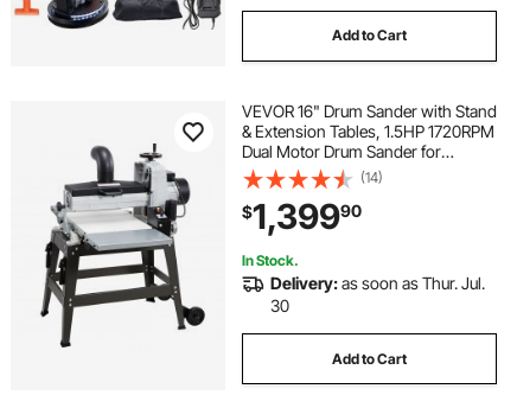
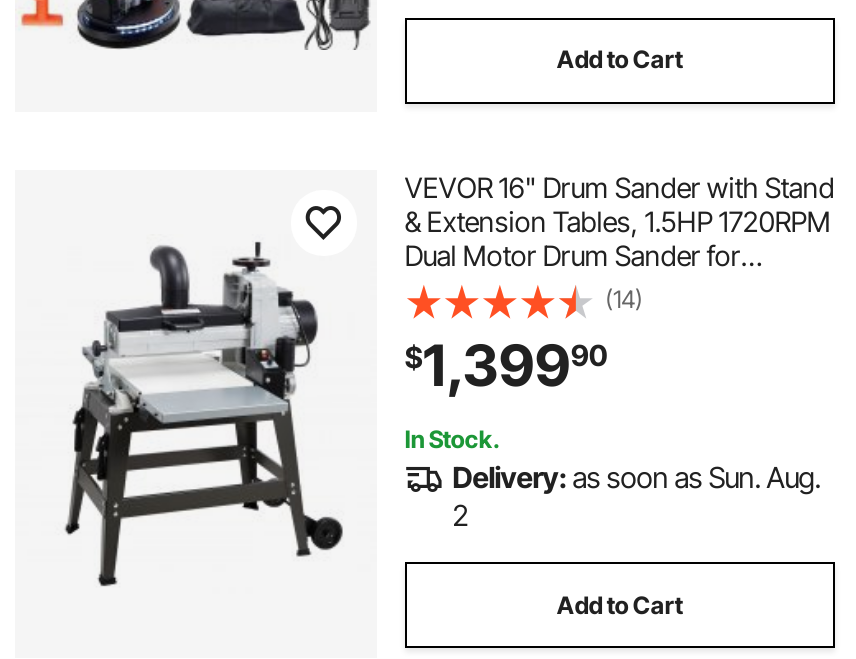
- Delivery: as soon as Thur. Jul.
+ Delivery: as soon as Sun. Aug.

- 30
+ 2
